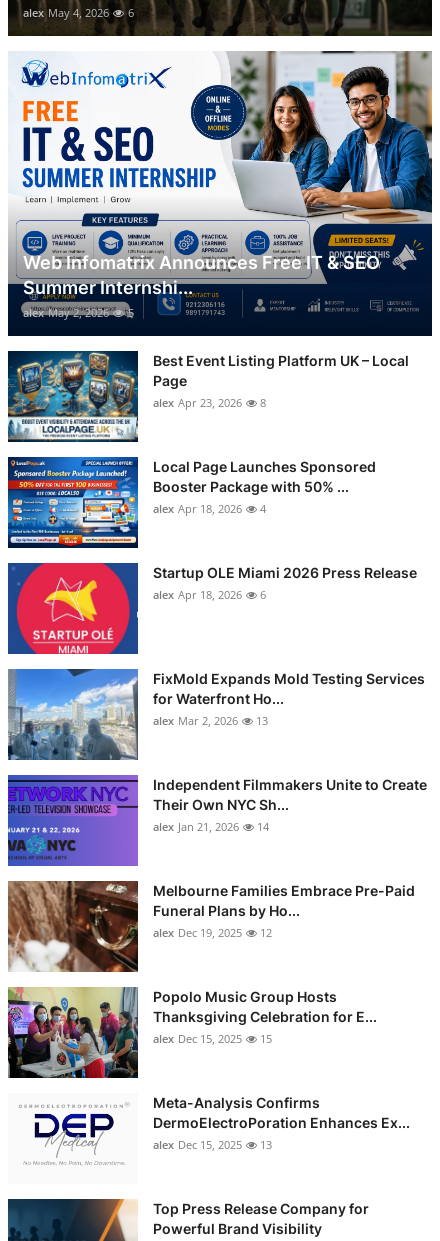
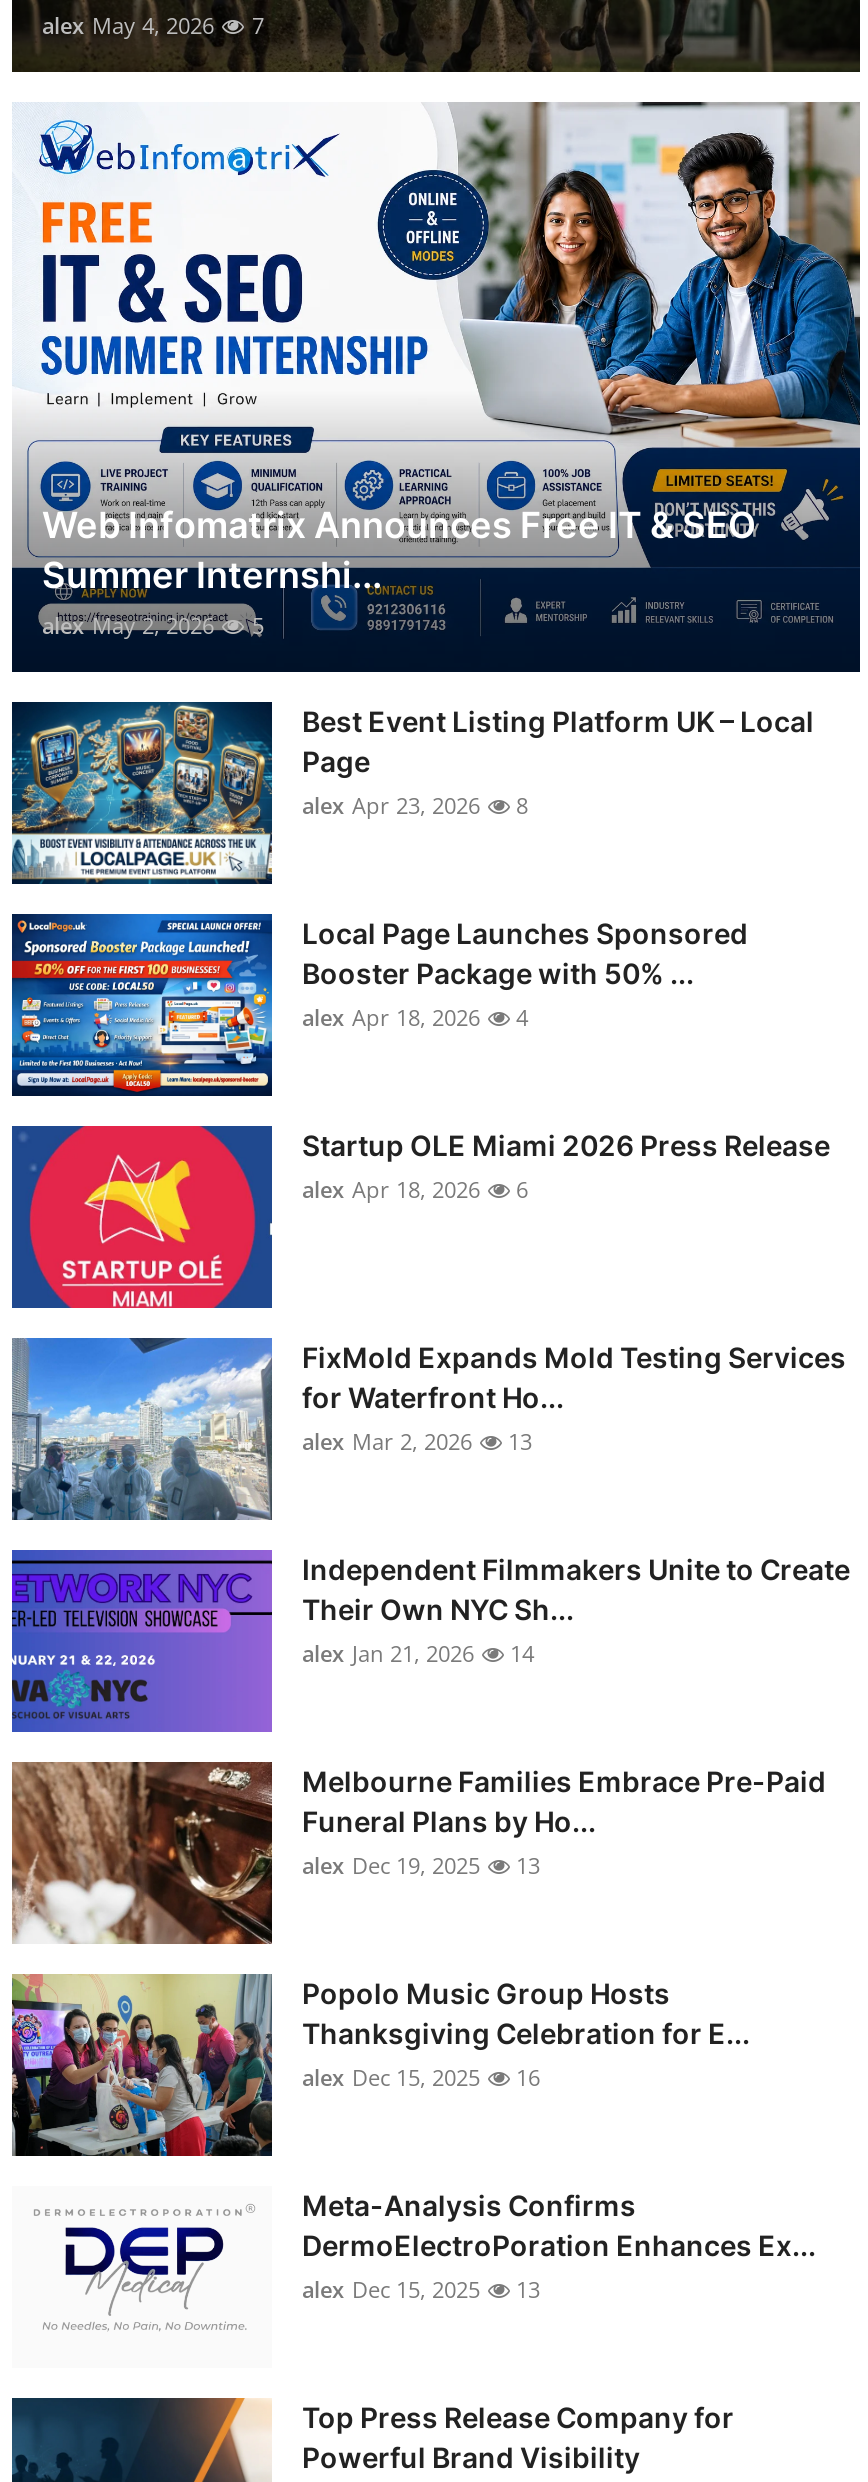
- alex May 4, 2026 6
+ alex May 4, 2026 7

- alex Dec 19, 2025 12
+ alex Dec 19, 2025 13

- alex Dec 15, 2025 15
+ alex Dec 15, 2025 16
